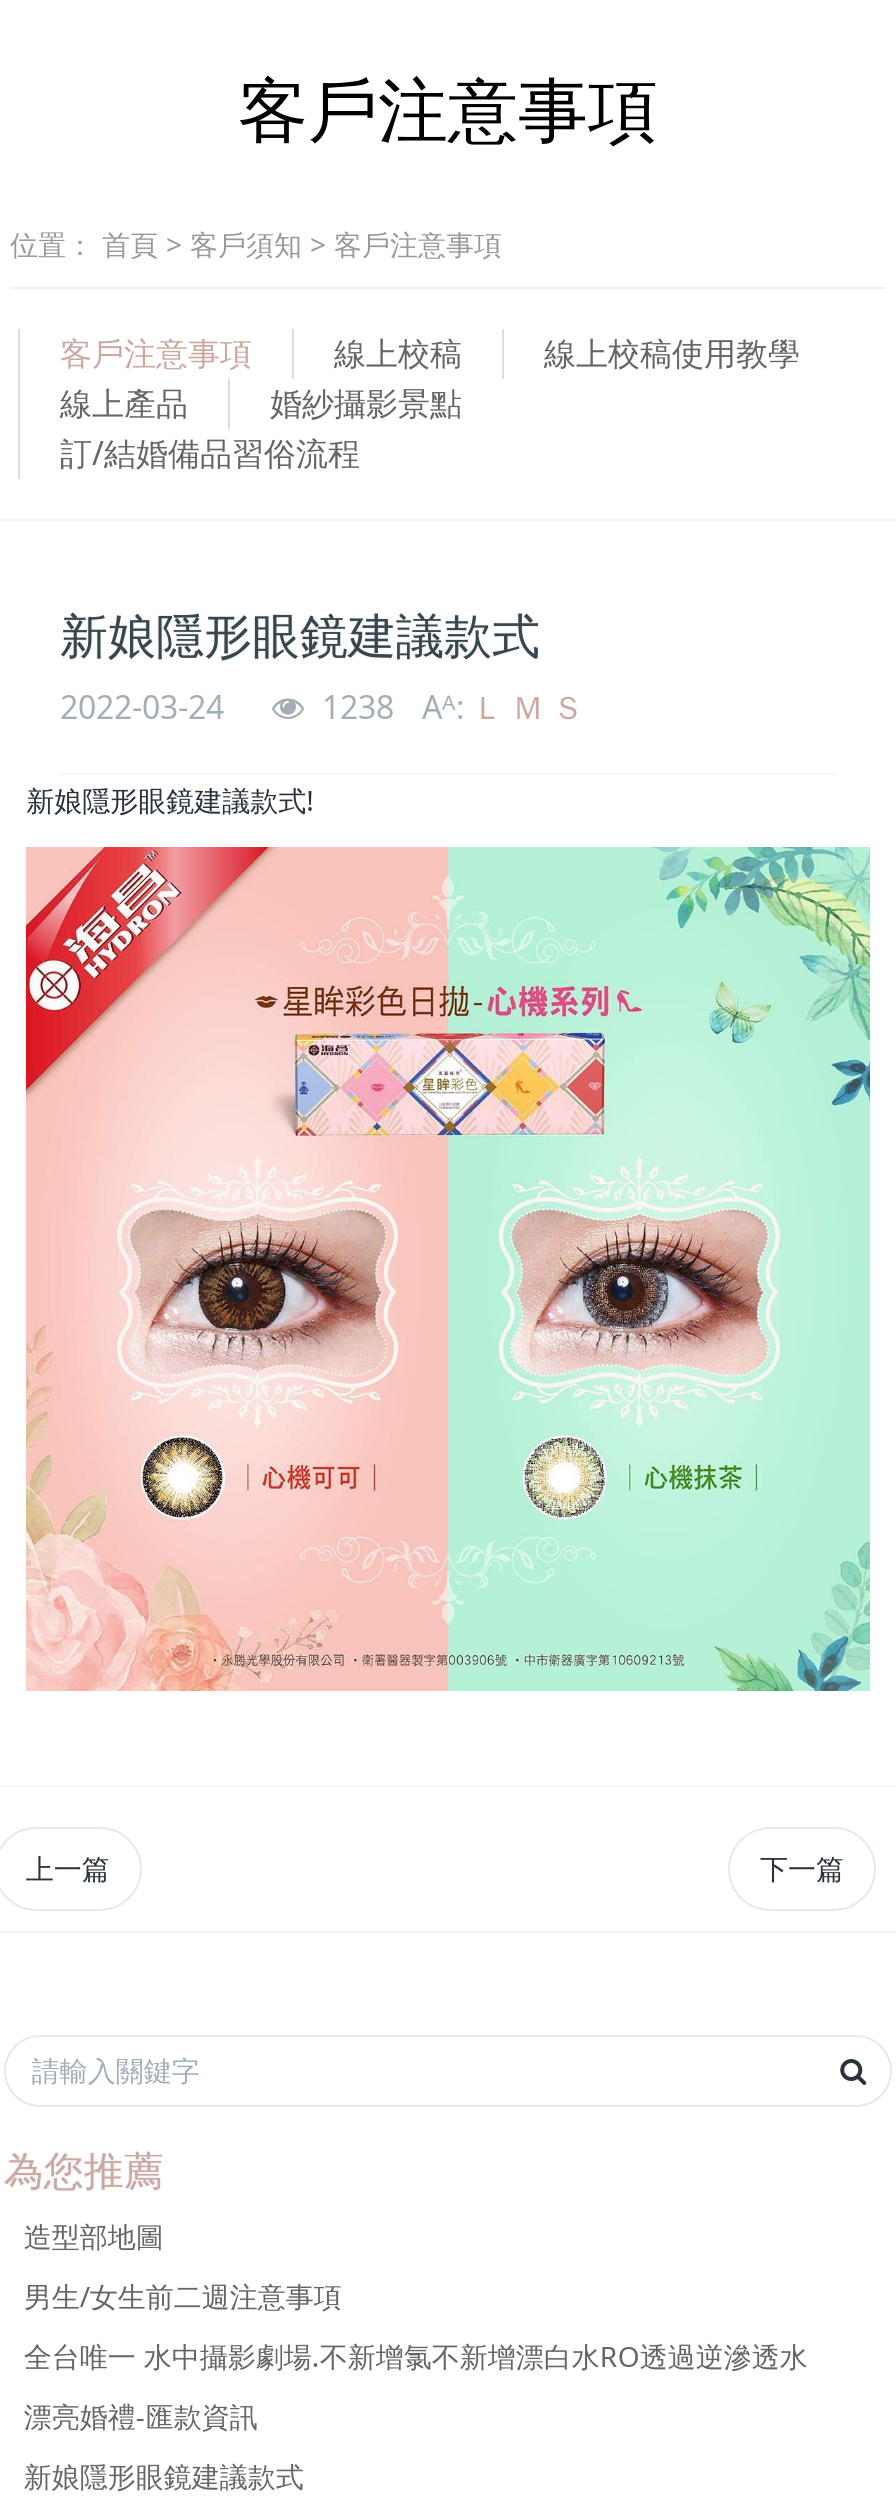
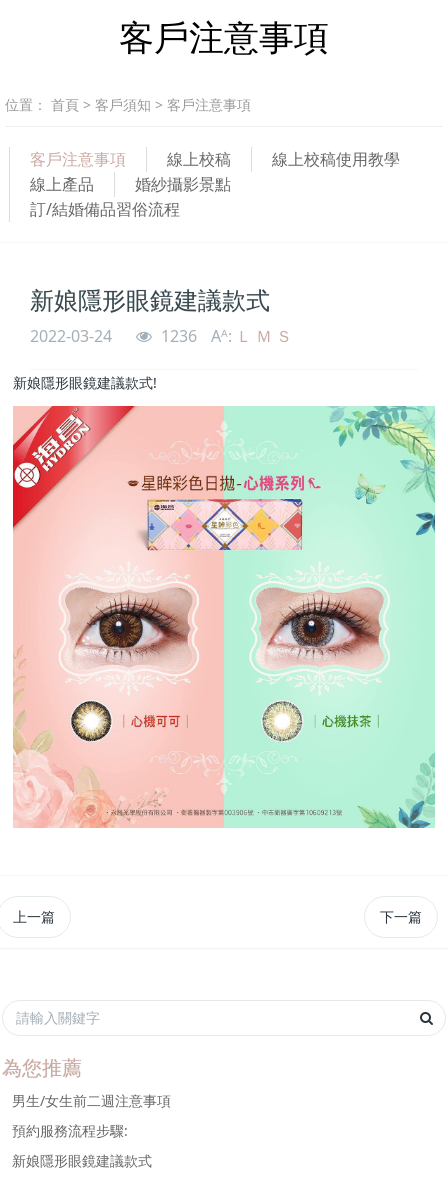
- 1238
+ 1236

- 造型部地圖

- 全台唯一 水中攝影劇場.不新增氯不新增漂白水RO透過逆滲透水
- 漂亮婚禮-匯款資訊
+ 預約服務流程步驟:
